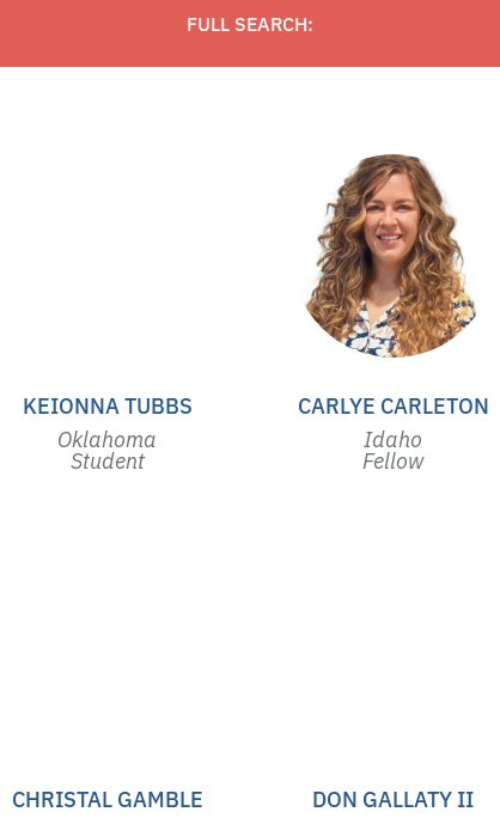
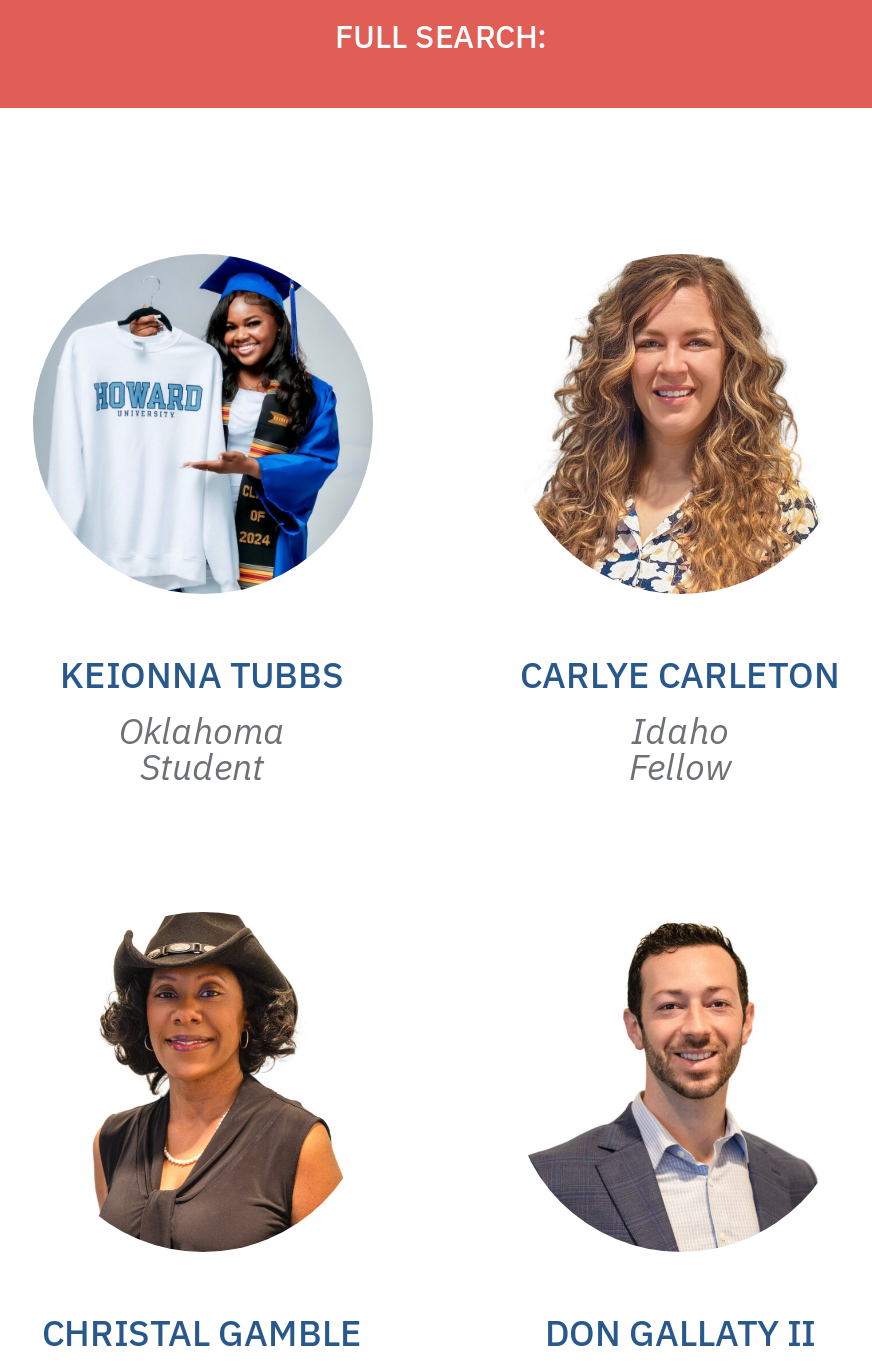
+ [image]

+ [image]

+ [image]
